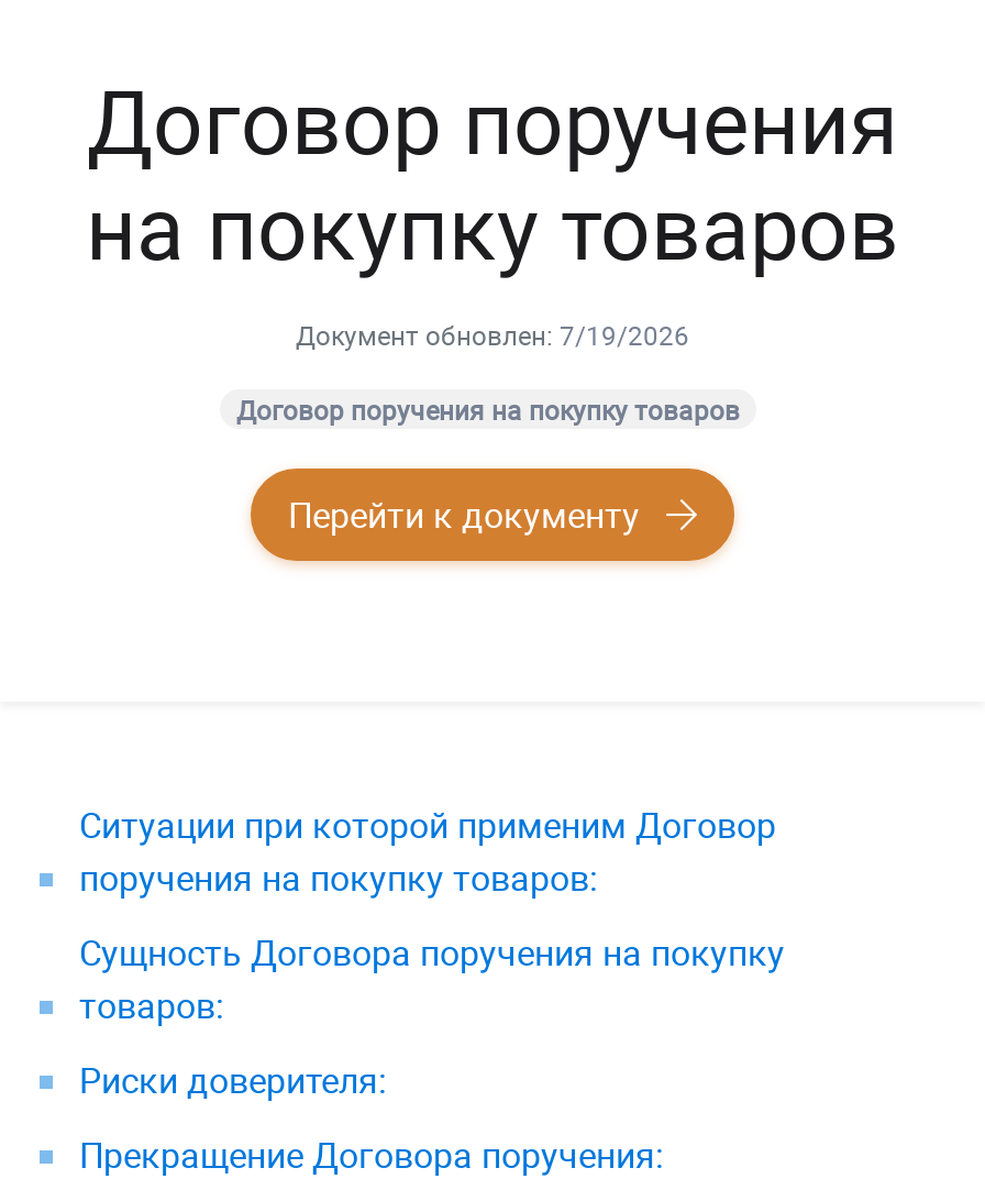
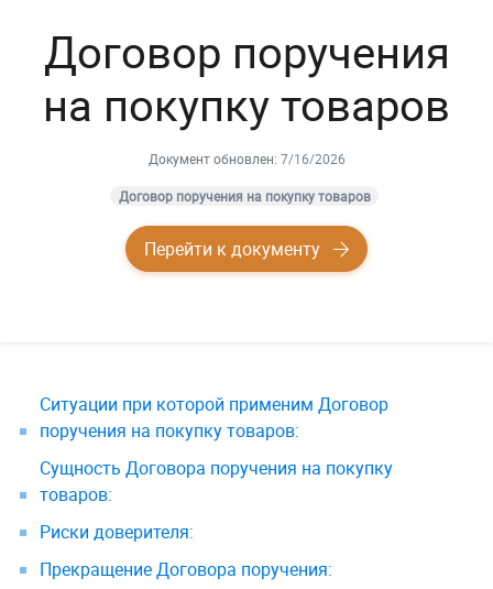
- Документ обновлен: 7/19/2026
+ Документ обновлен: 7/16/2026
